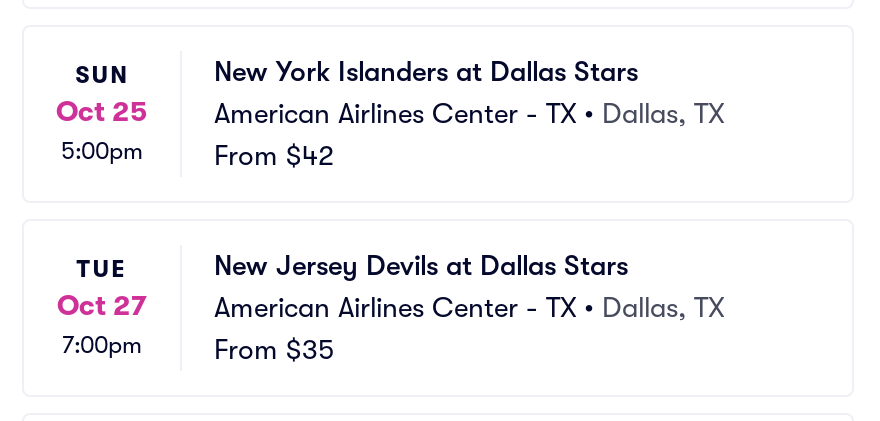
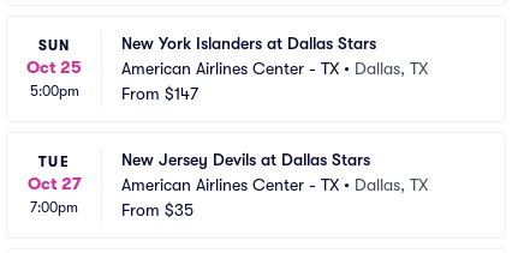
- From $42
+ From $147
